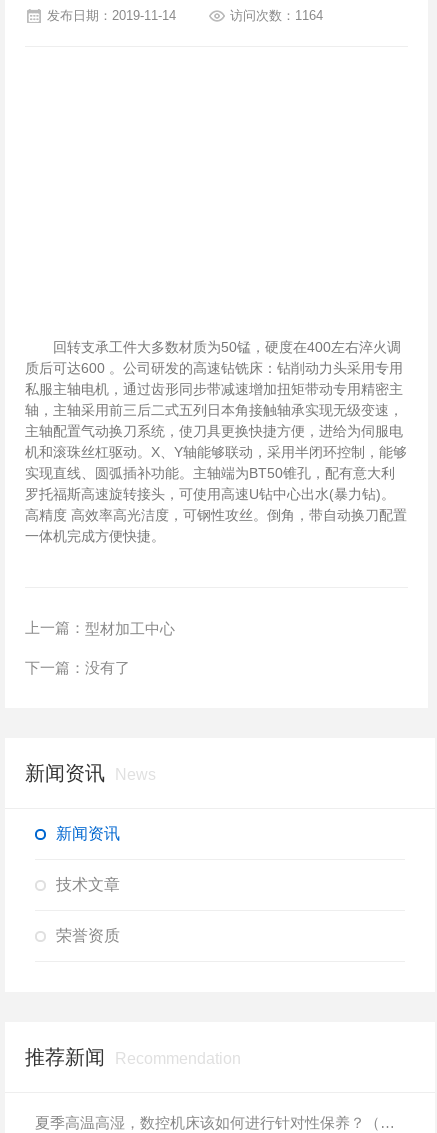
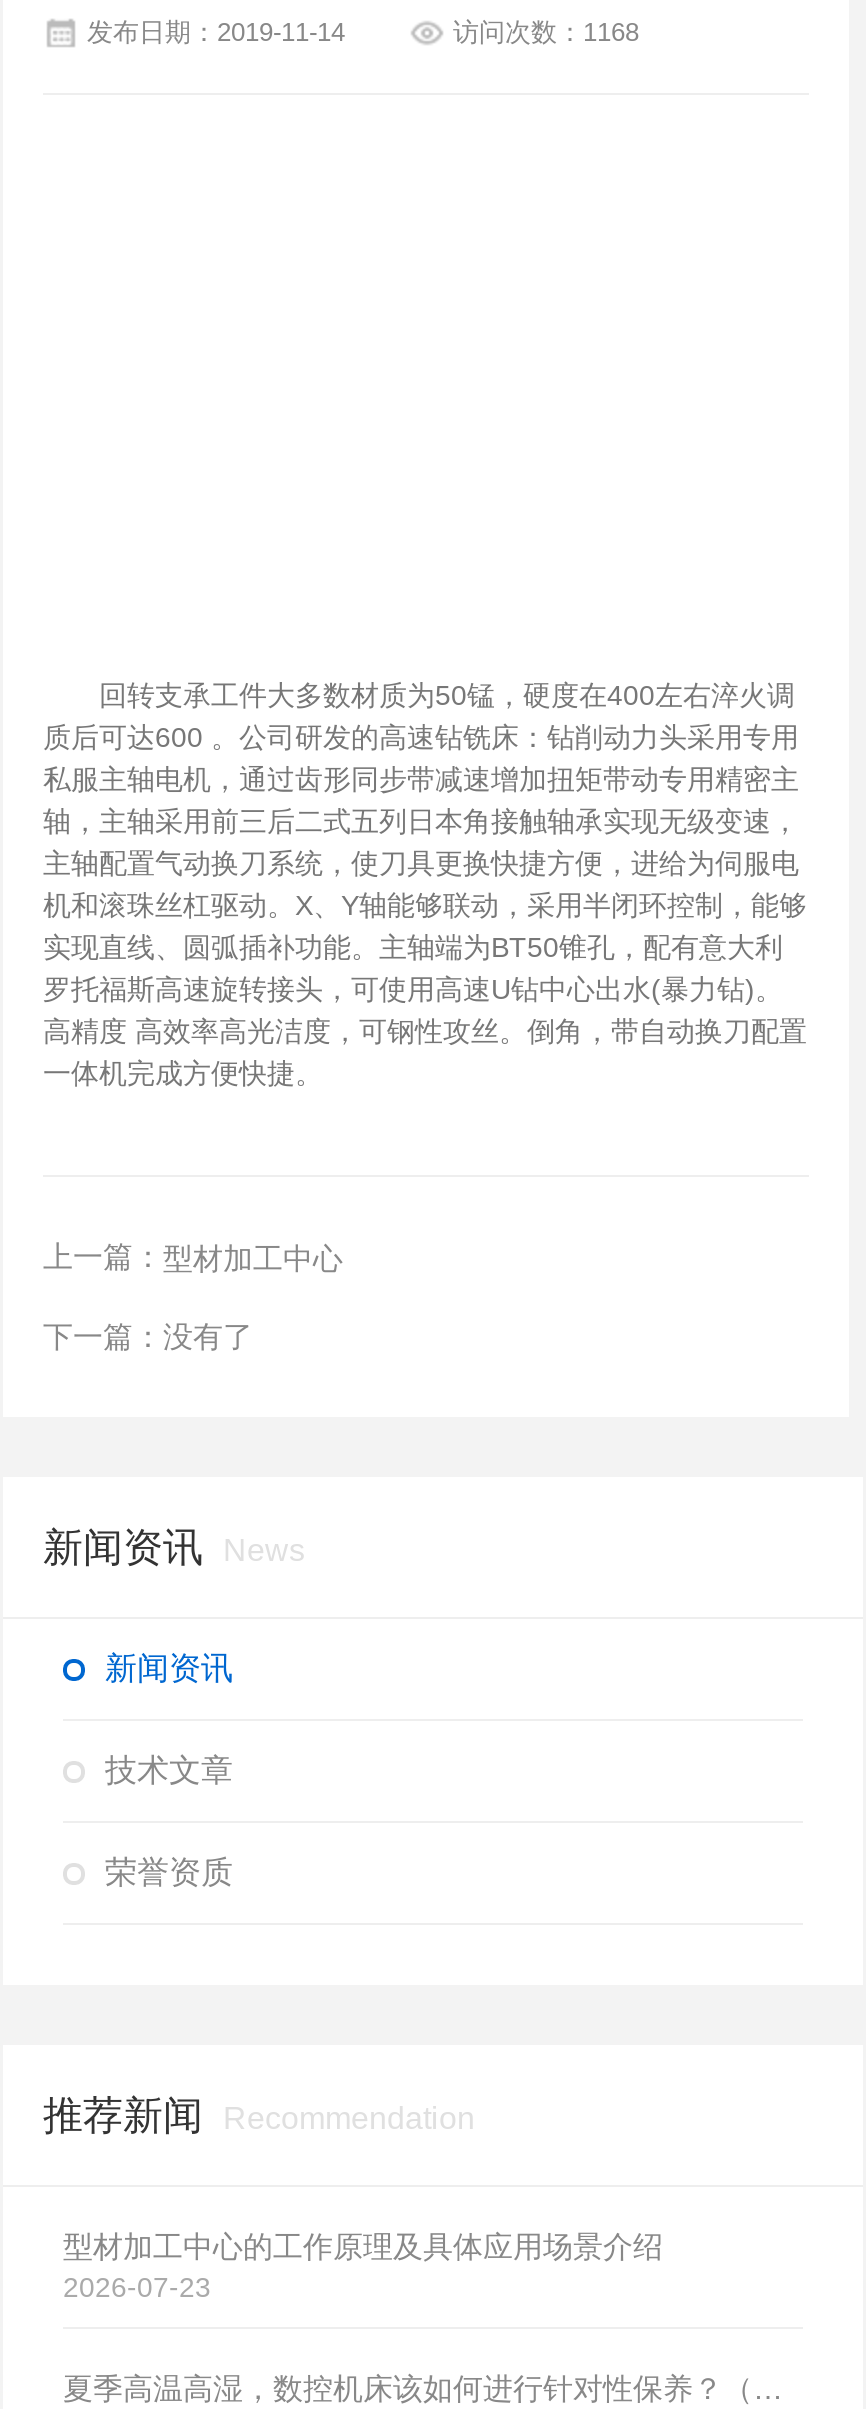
- 访问次数：1164
+ 访问次数：1168

+ 型材加工中心的工作原理及具体应用场景介绍
+ 2026-07-23
